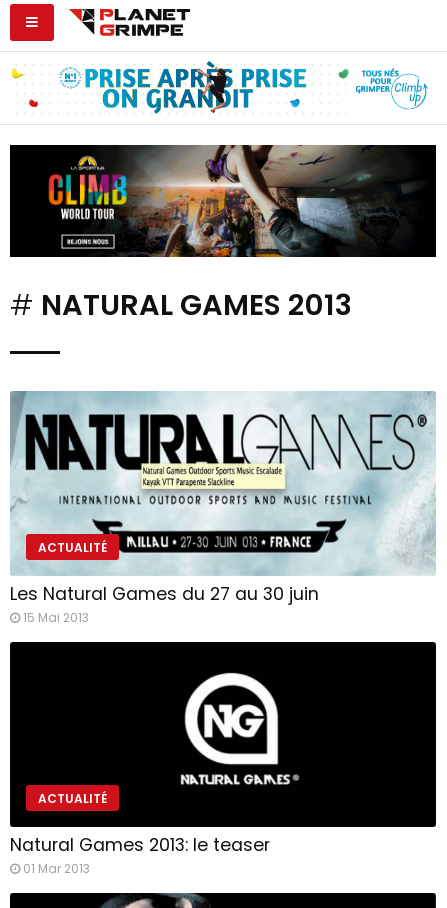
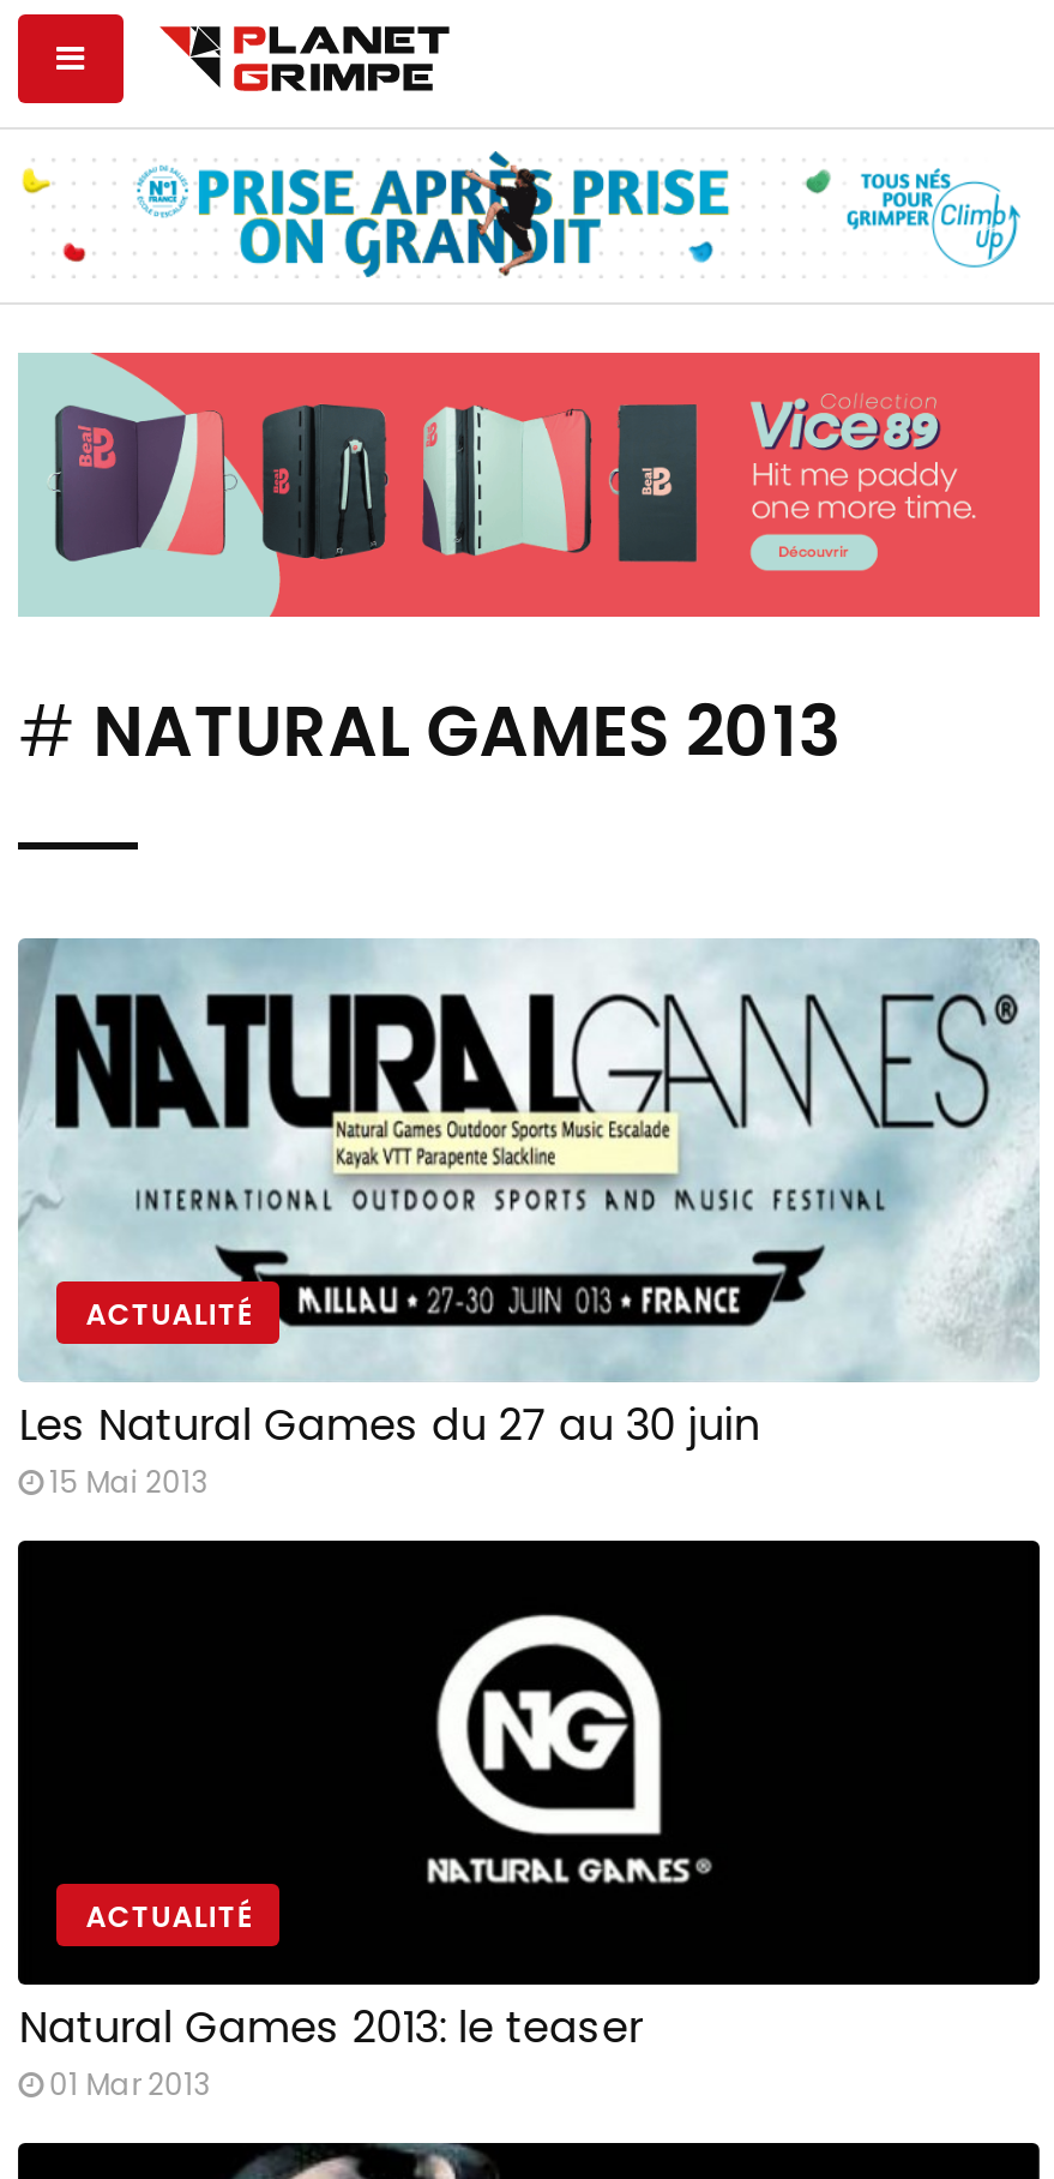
- [image]
+ [image]
